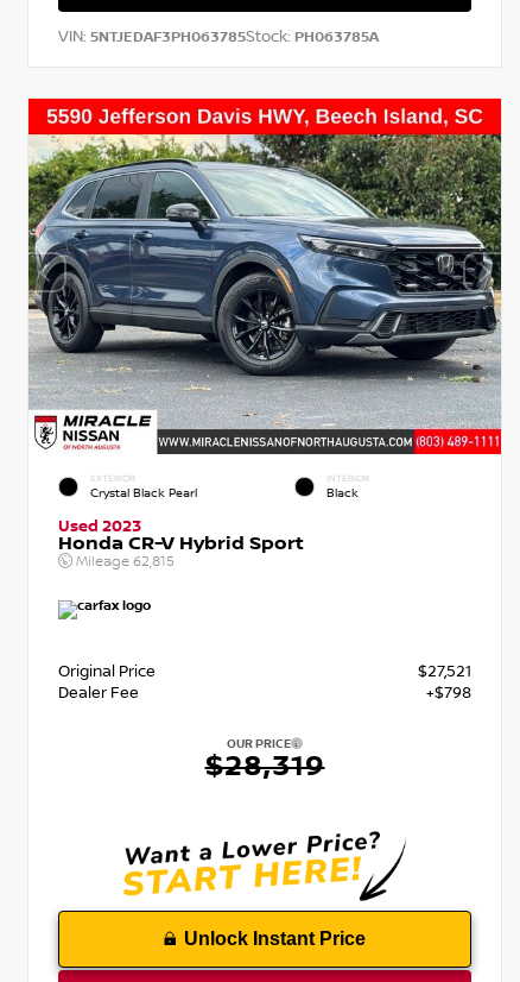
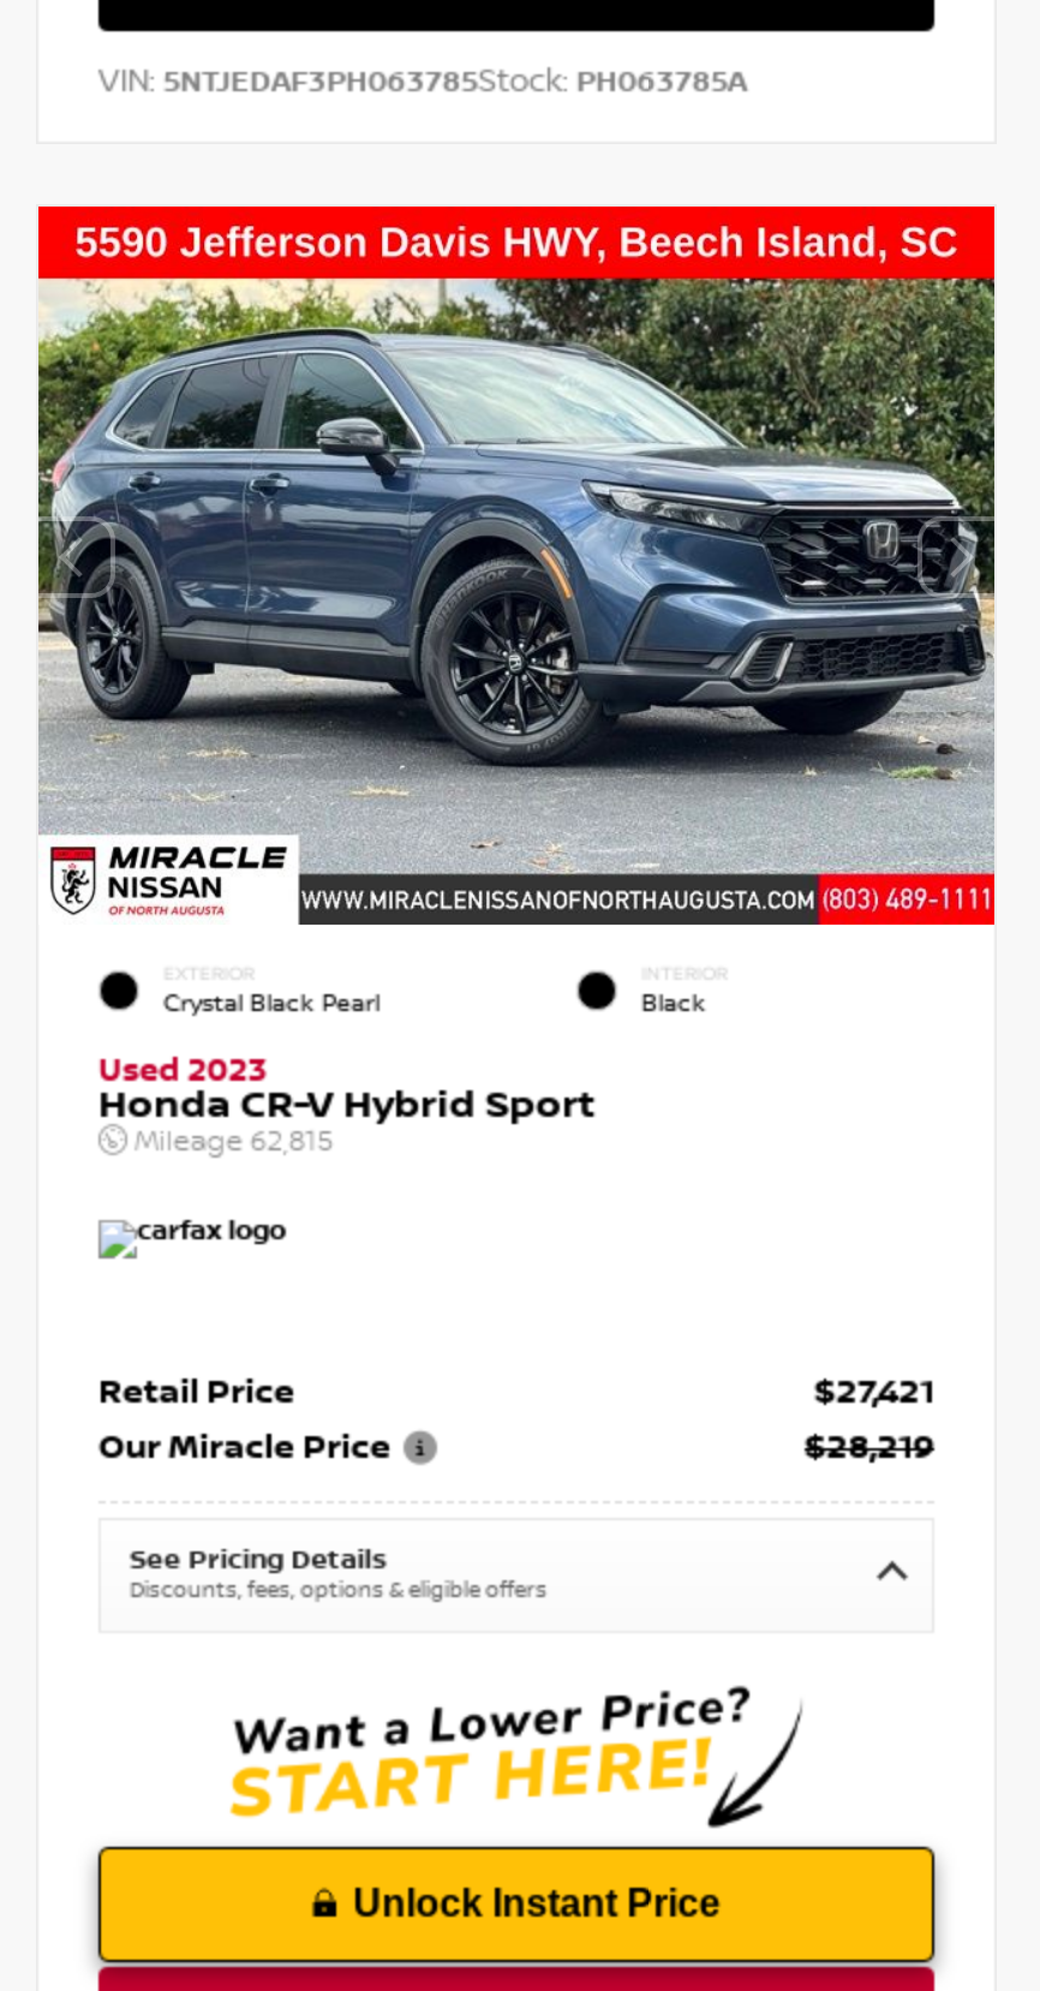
- Original Price
- $27,521
- Dealer Fee
- +$798
+ Retail Price
+ $27,421
+ Our Miracle Price
+ $28,219

- OUR PRICE
- $28,319
+ See Pricing Details
+ Discounts, fees, options & eligible offers
